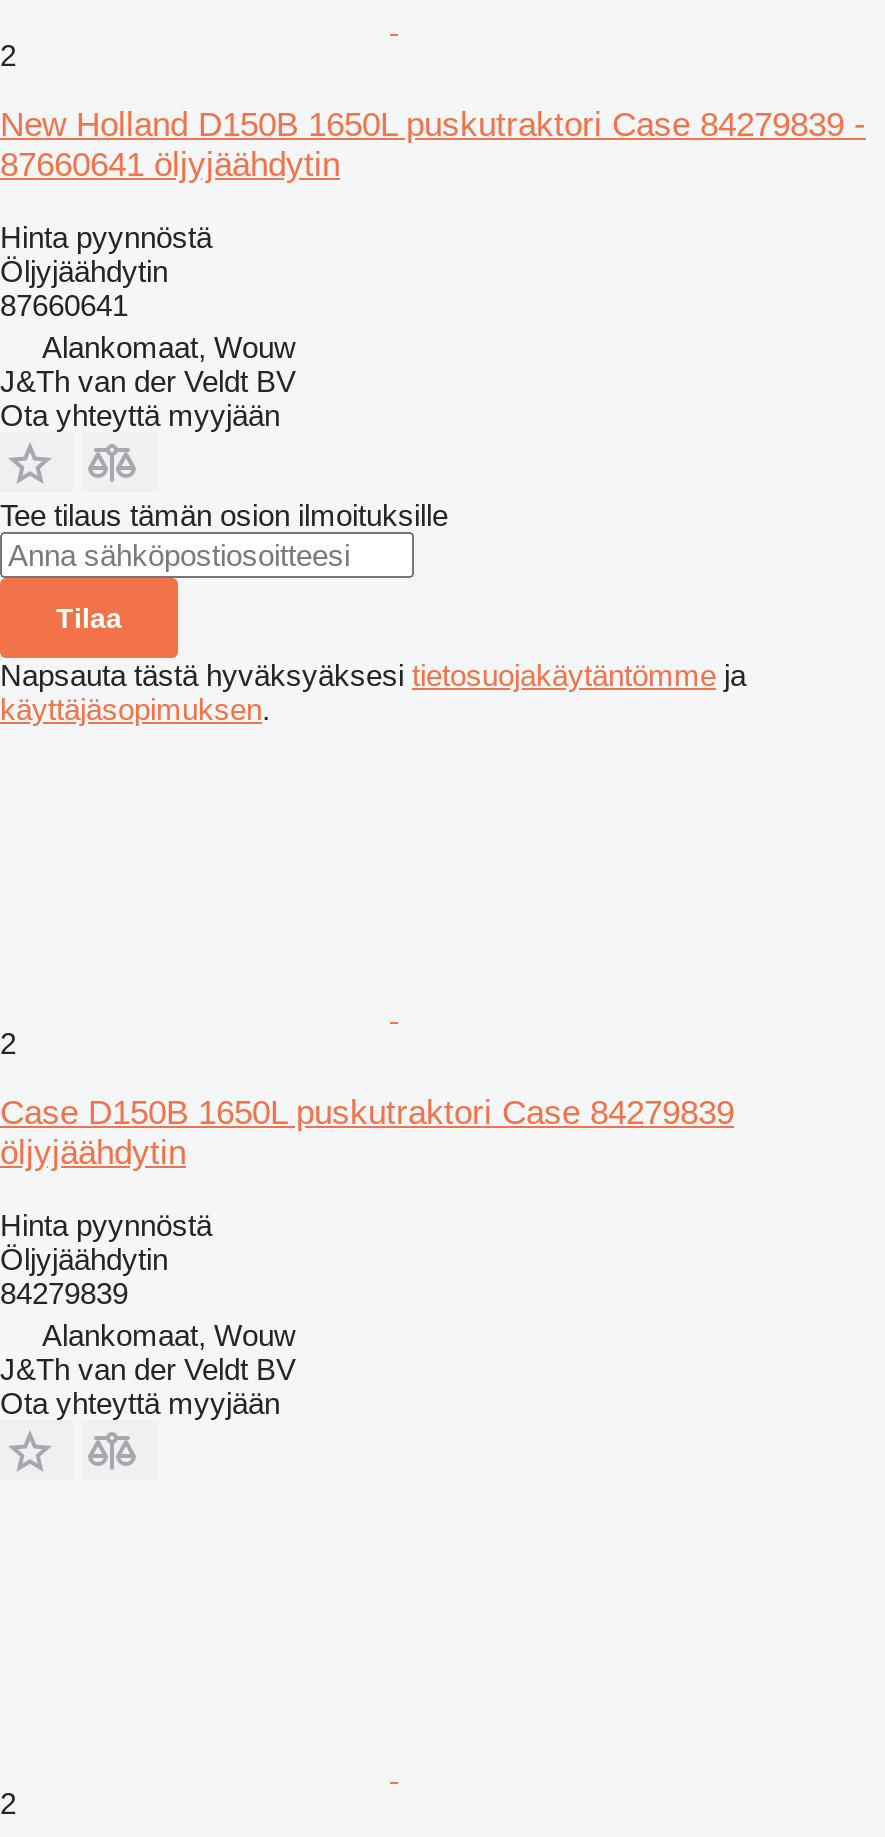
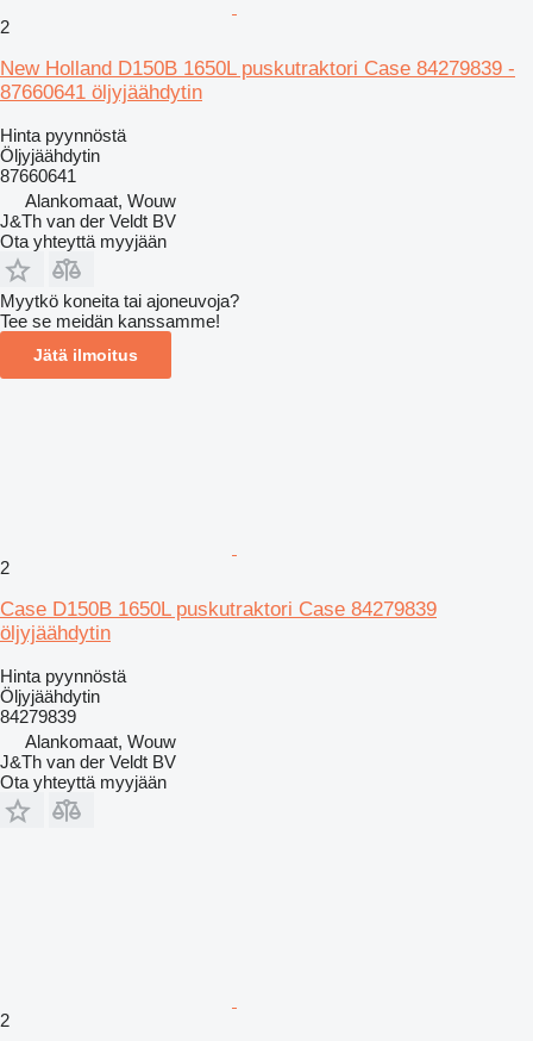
- Tee tilaus tämän osion ilmoituksille
- Tilaa
- Napsauta tästä hyväksyäksesi tietosuojakäytäntömme ja
- käyttäjäsopimuksen.
+ Myytkö koneita tai ajoneuvoja?
+ Tee se meidän kanssamme!
+ Jätä ilmoitus
